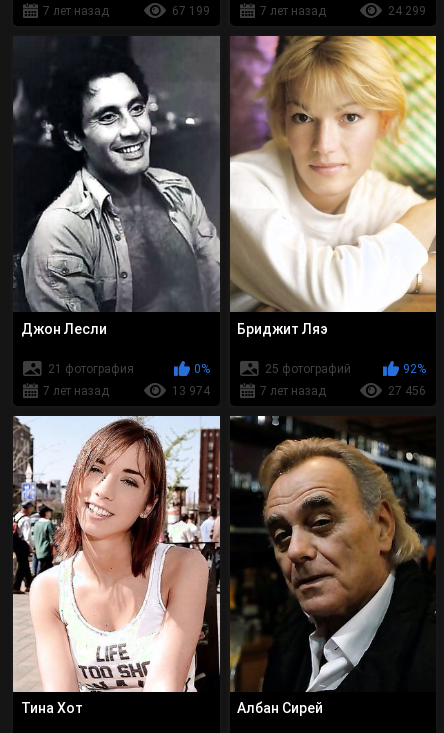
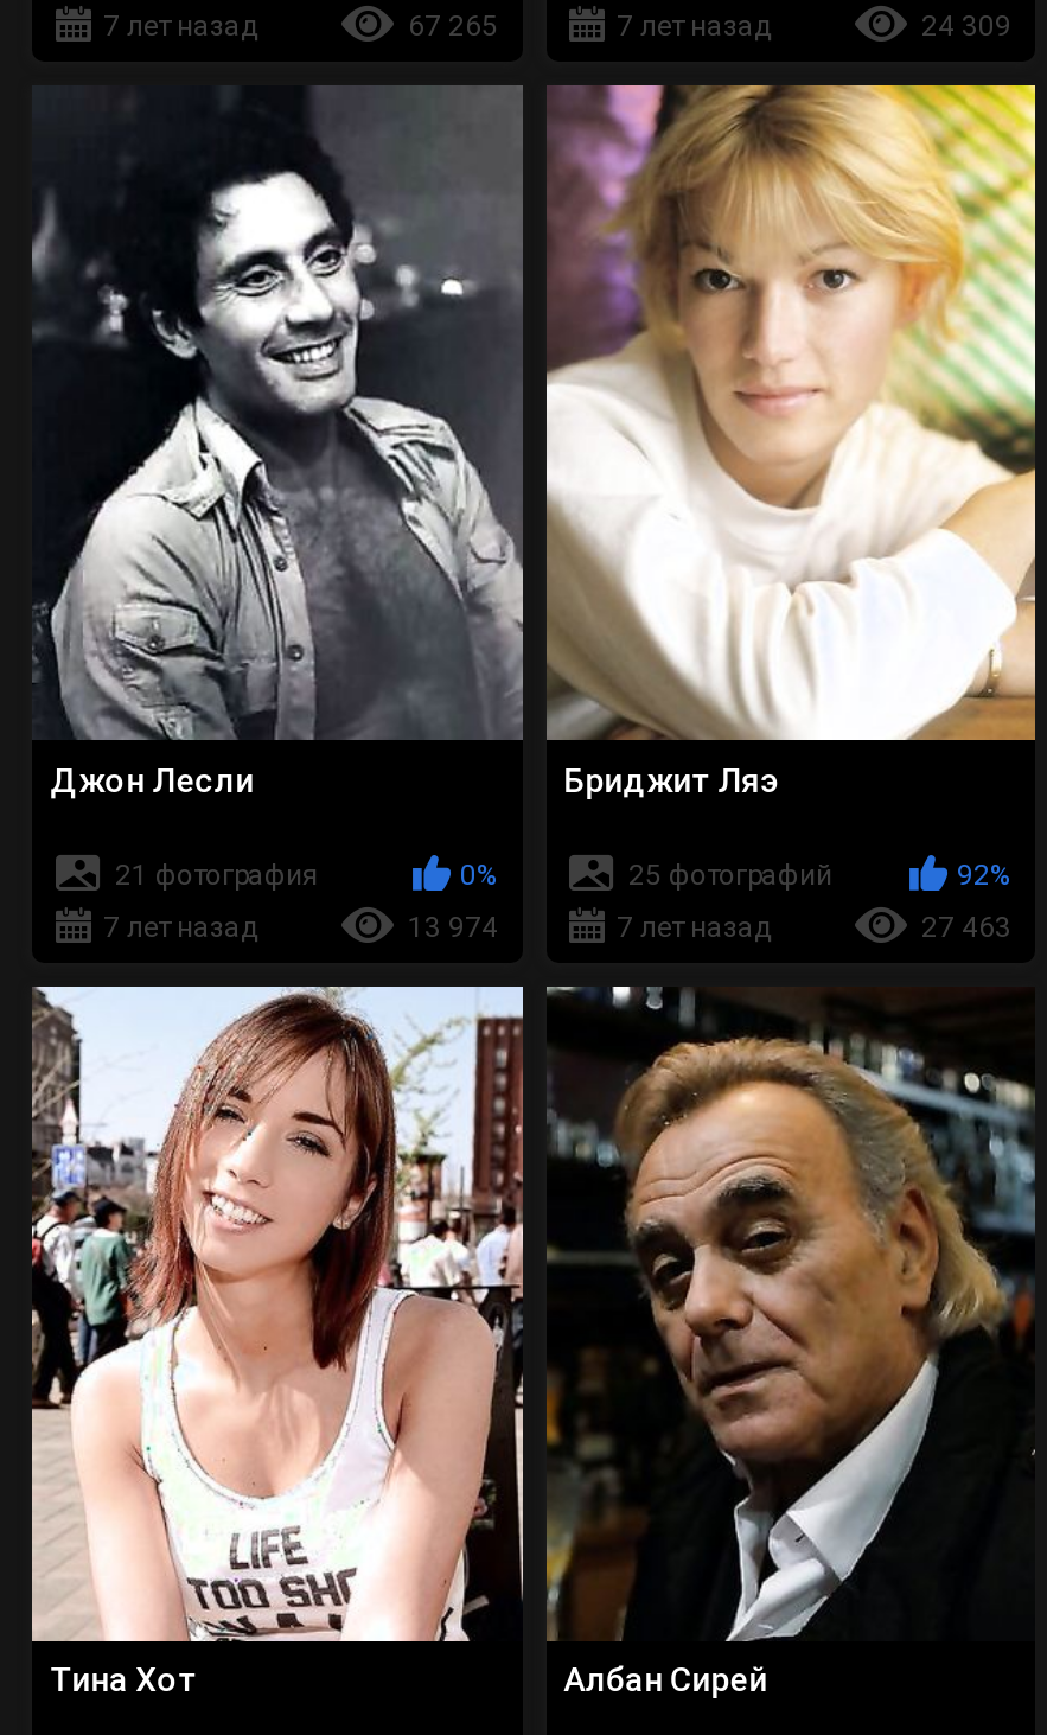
- 67 199
+ 67 265

- 24 299
+ 24 309

- 27 456
+ 27 463
